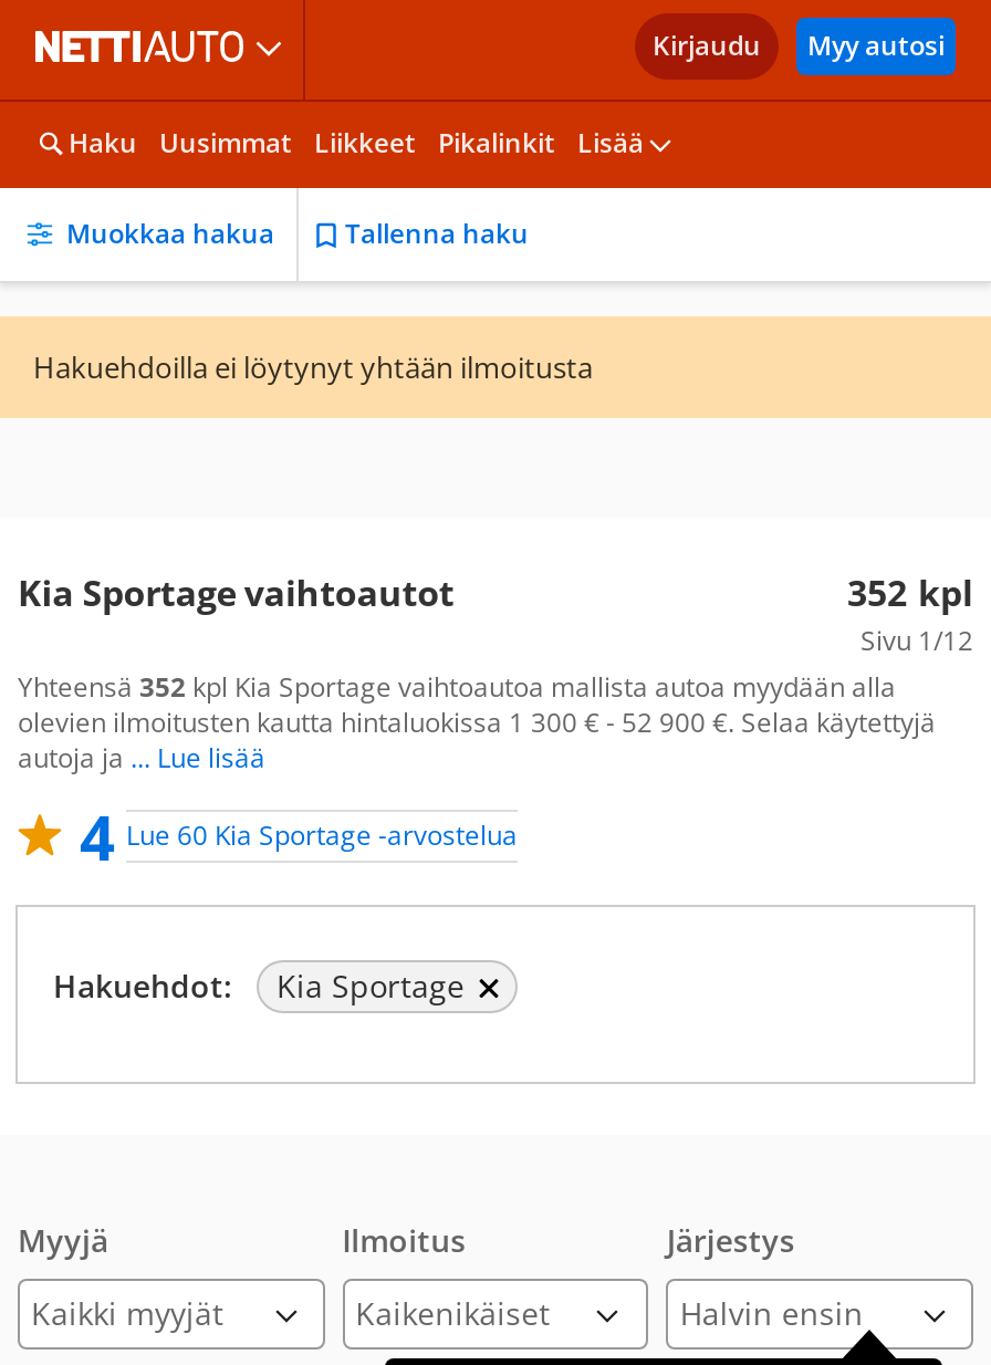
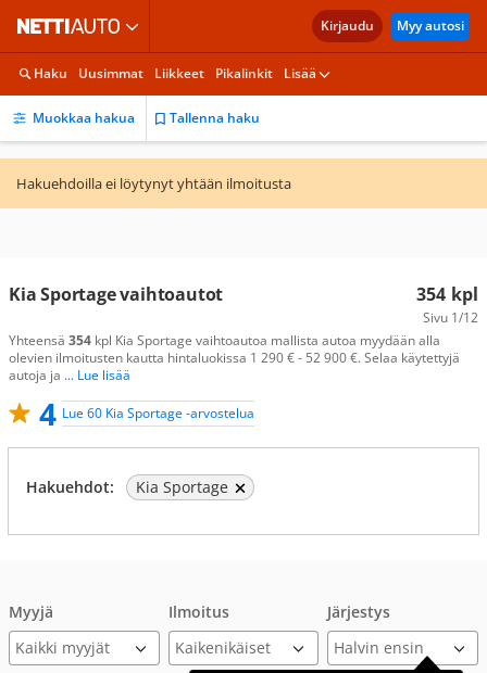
- 352 kpl
+ 354 kpl

- Yhteensä 352 kpl Kia Sportage vaihtoautoa mallista autoa myydään alla
+ Yhteensä 354 kpl Kia Sportage vaihtoautoa mallista autoa myydään alla

- olevien ilmoitusten kautta hintaluokissa 1 300 € - 52 900 €. Selaa käytettyjä
+ olevien ilmoitusten kautta hintaluokissa 1 290 € - 52 900 €. Selaa käytettyjä
